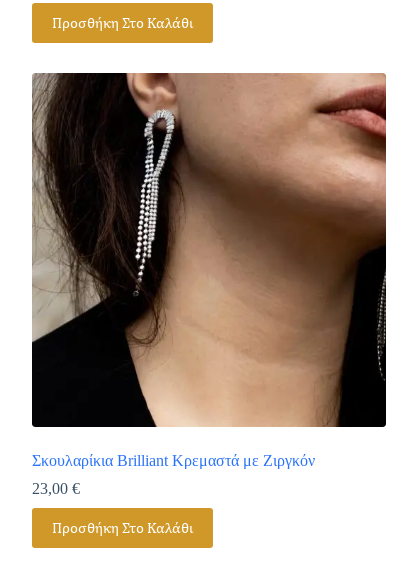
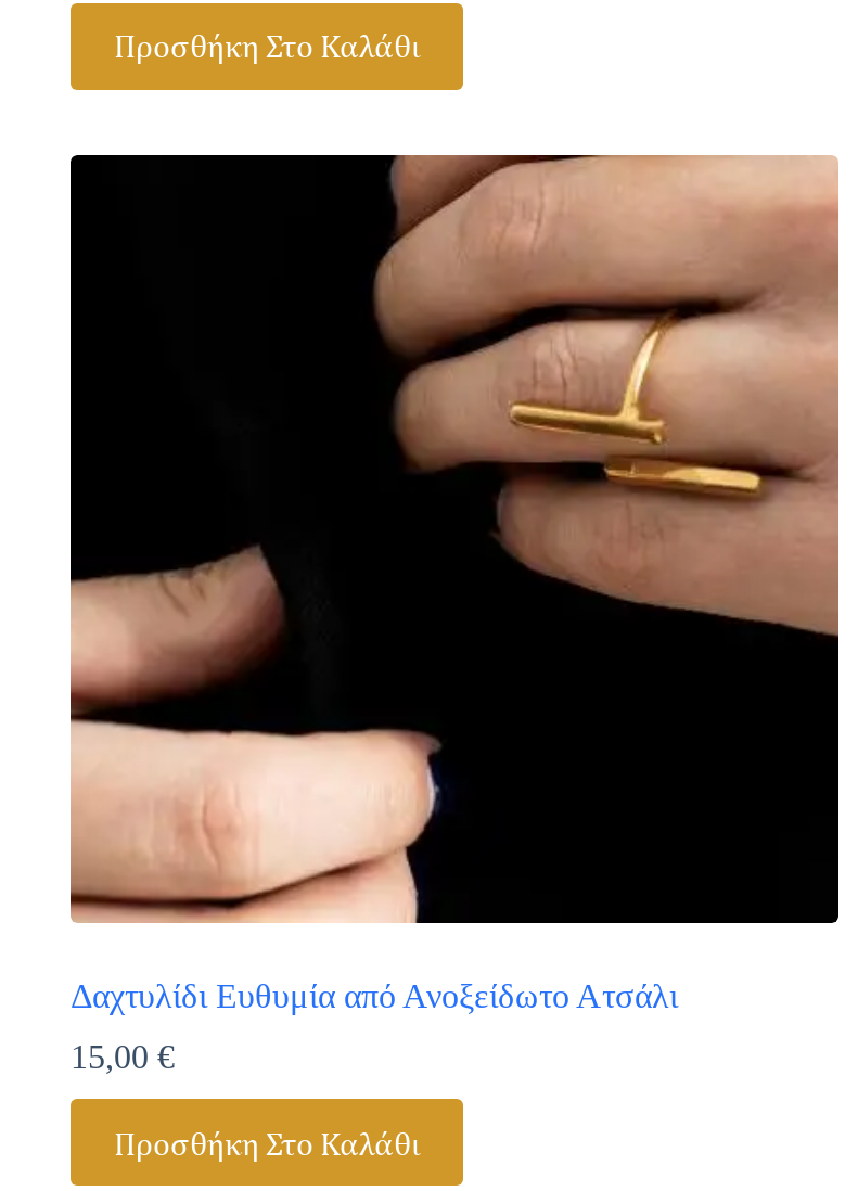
- [image]
- Σκουλαρίκια Brilliant Κρεμαστά με Ζιργκόν
+ [image]
+ Δαχτυλίδι Ευθυμία από Ανοξείδωτο Ατσάλι

- 23,00 €
+ 15,00 €
